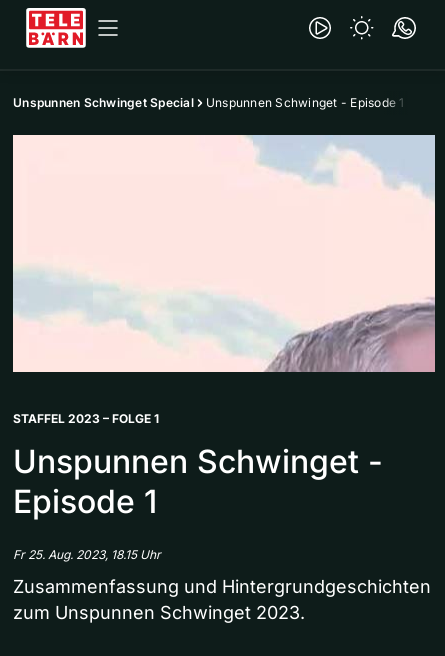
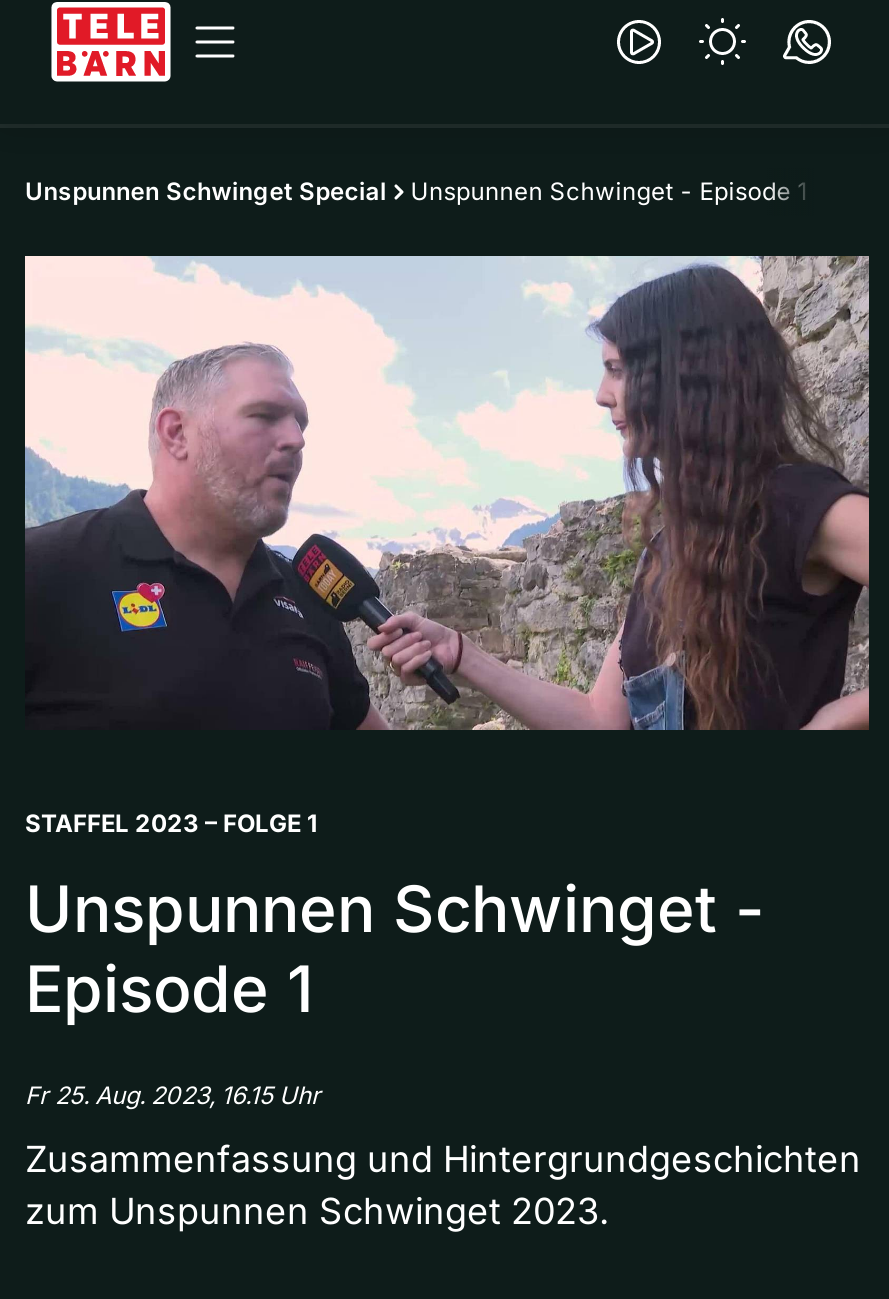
- [image]
+ [image]

- Fr 25. Aug. 2023, 18.15 Uhr
+ Fr 25. Aug. 2023, 16.15 Uhr
